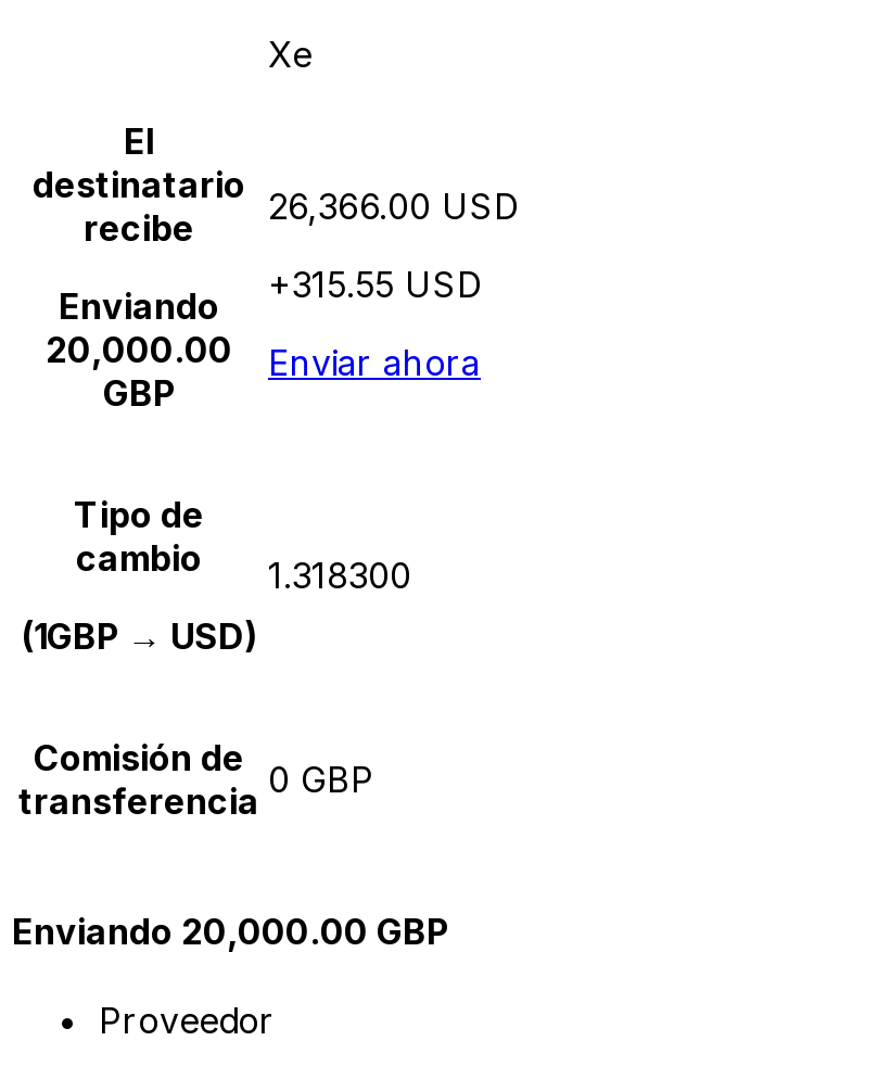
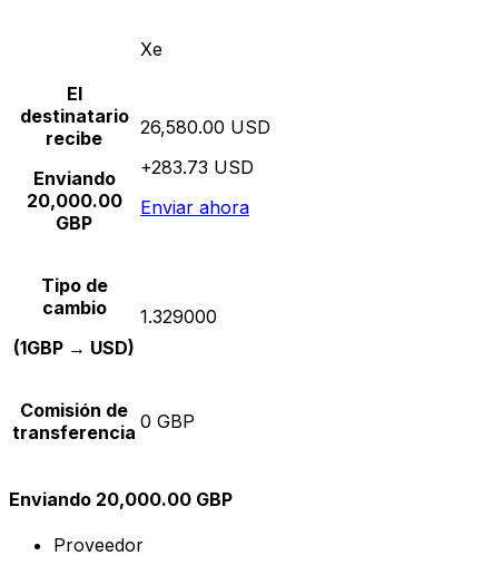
- destinatario recibe 26,366.00 USD
+ destinatario recibe 26,580.00 USD

- Enviando +315.55 USD
+ Enviando +283.73 USD

- cambio 1.318300
+ cambio 1.329000
